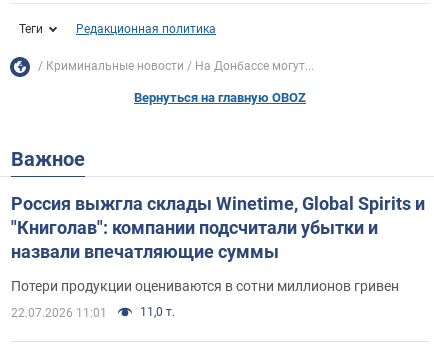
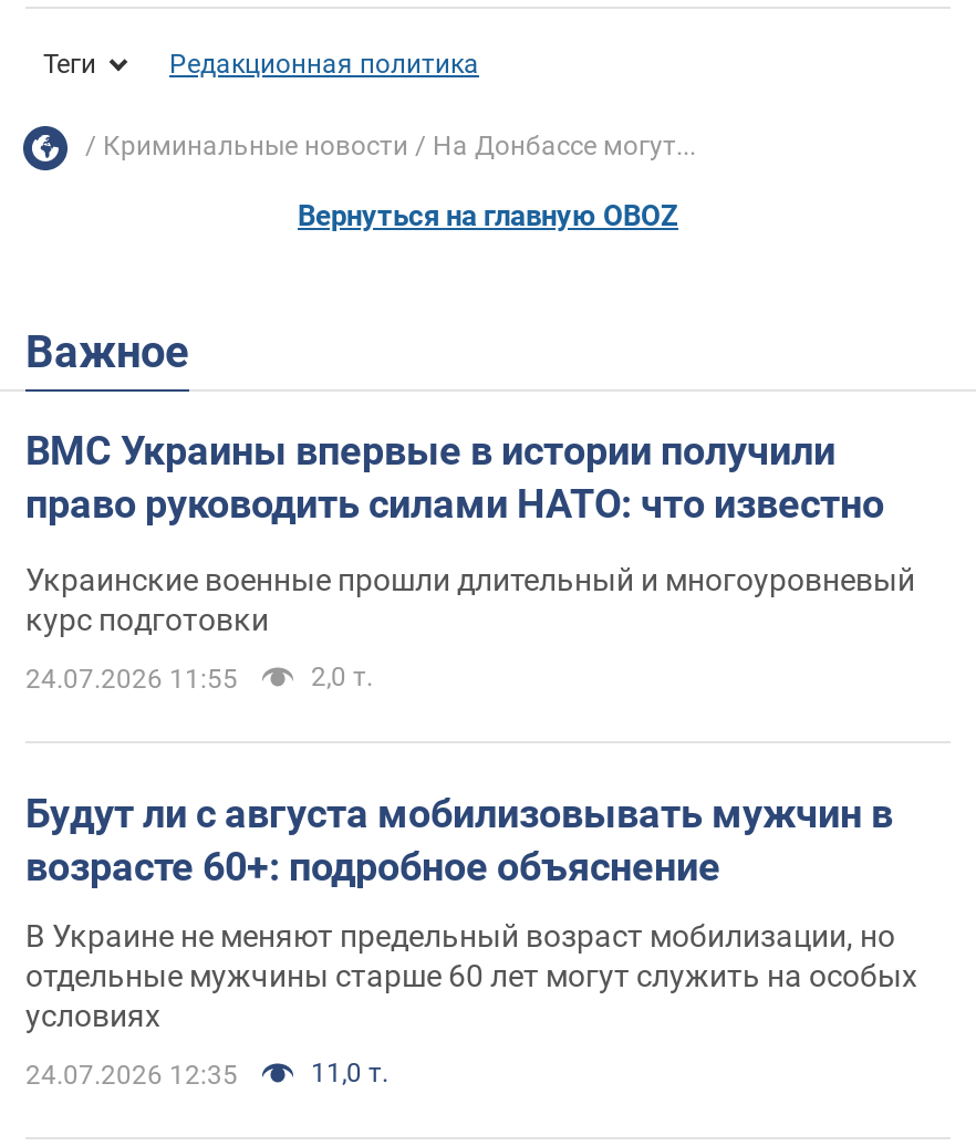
- Россия выжгла склады Winetime, Global Spirits и
- "Книголав": компании подсчитали убытки и
- назвали впечатляющие суммы
- Потери продукции оцениваются в сотни миллионов гривен
- 22.07.2026 11:01
+ ВМС Украины впервые в истории получили
+ право руководить силами НАТО: что известно
+ Украинские военные прошли длительный и многоуровневый
+ курс подготовки
+ 24.07.2026 11:55
+ 2,0 т.
+ Будут ли с августа мобилизовывать мужчин в
+ возрасте 60+: подробное объяснение
+ В Украине не меняют предельный возраст мобилизации, но
+ отдельные мужчины старше 60 лет могут служить на особых
+ условиях
+ 24.07.2026 12:35
